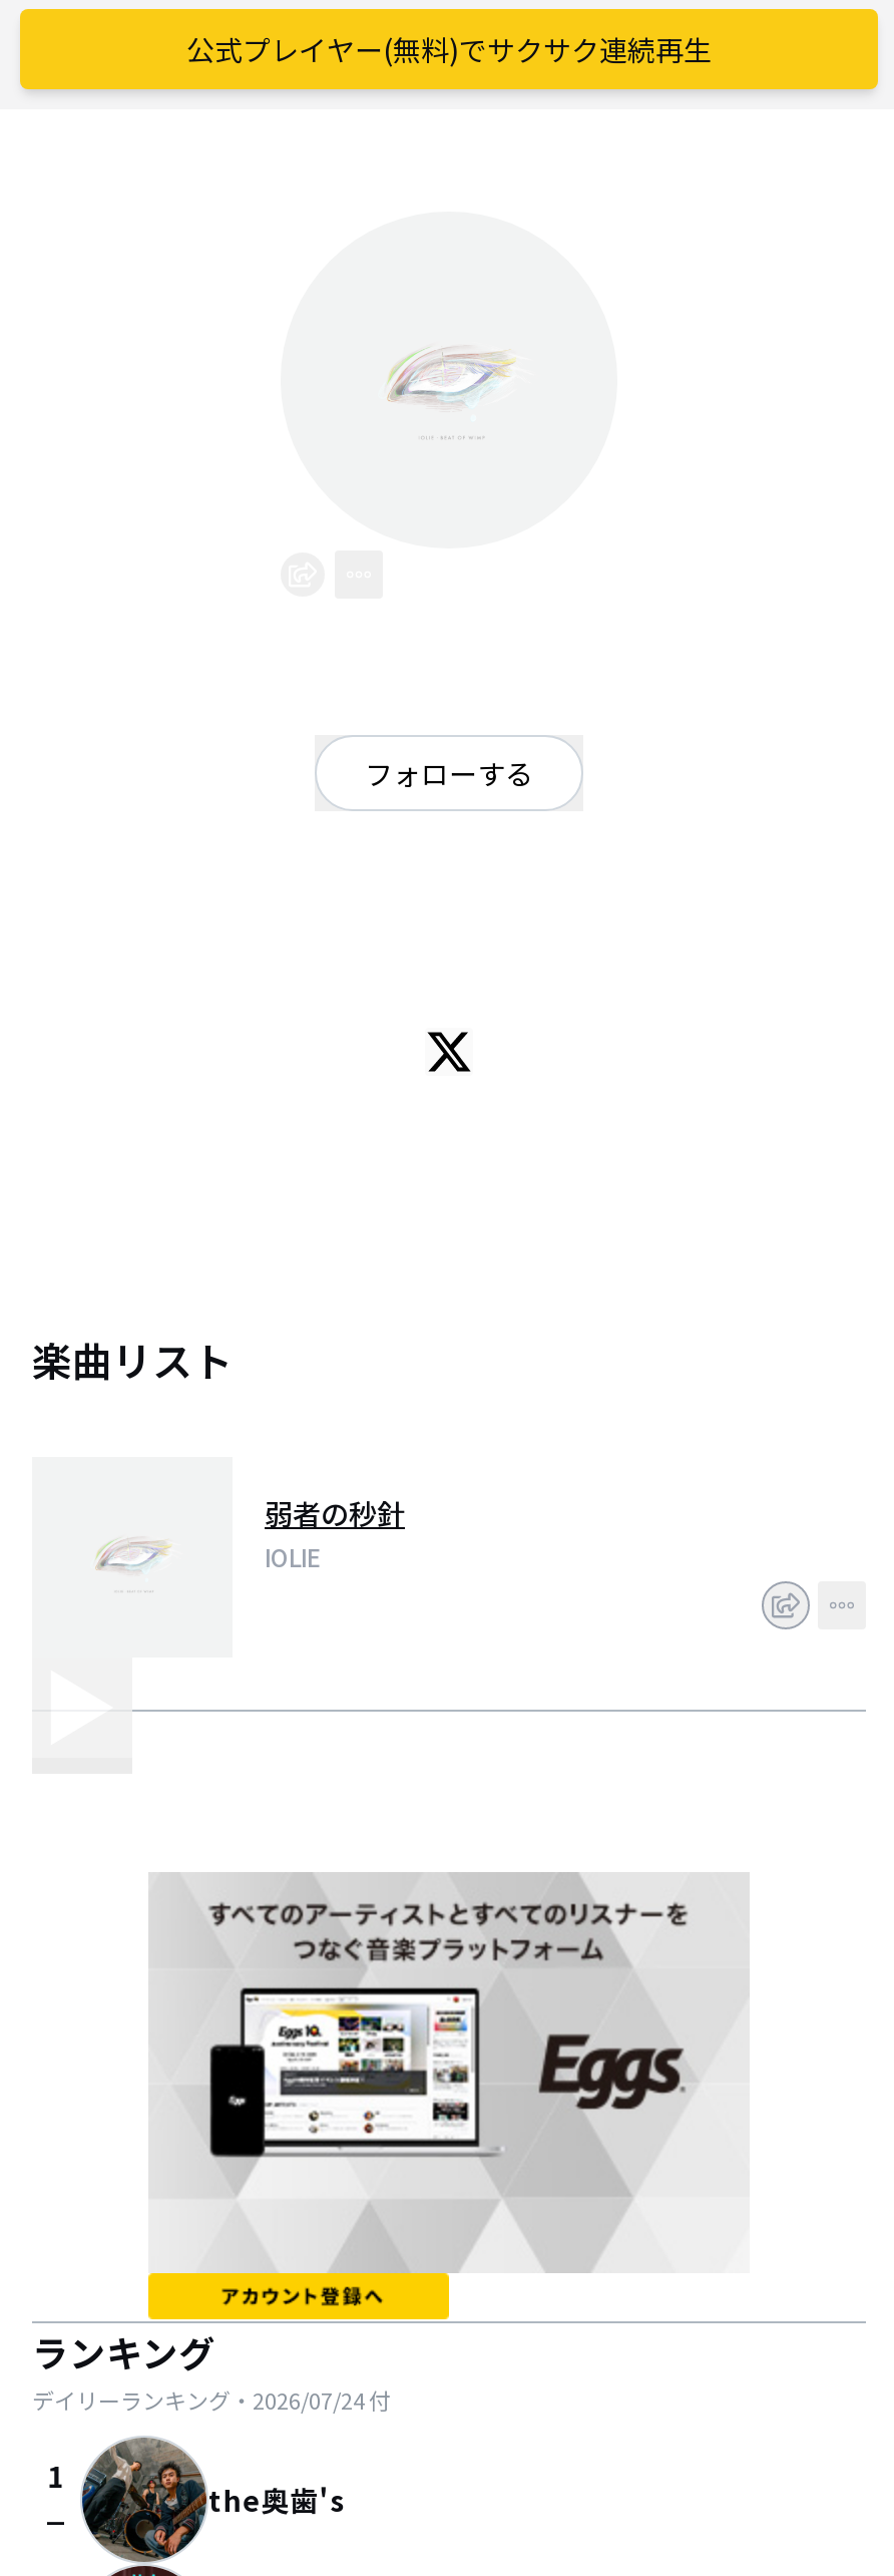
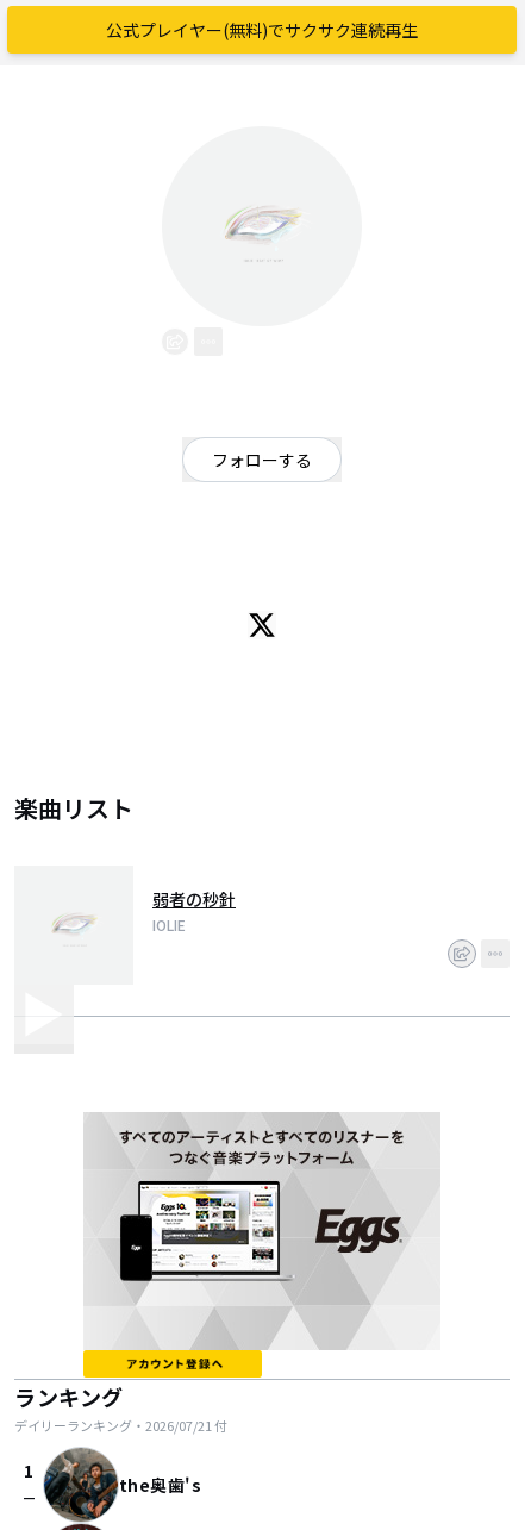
- デイリーランキング・2026/07/24付
+ デイリーランキング・2026/07/21付
